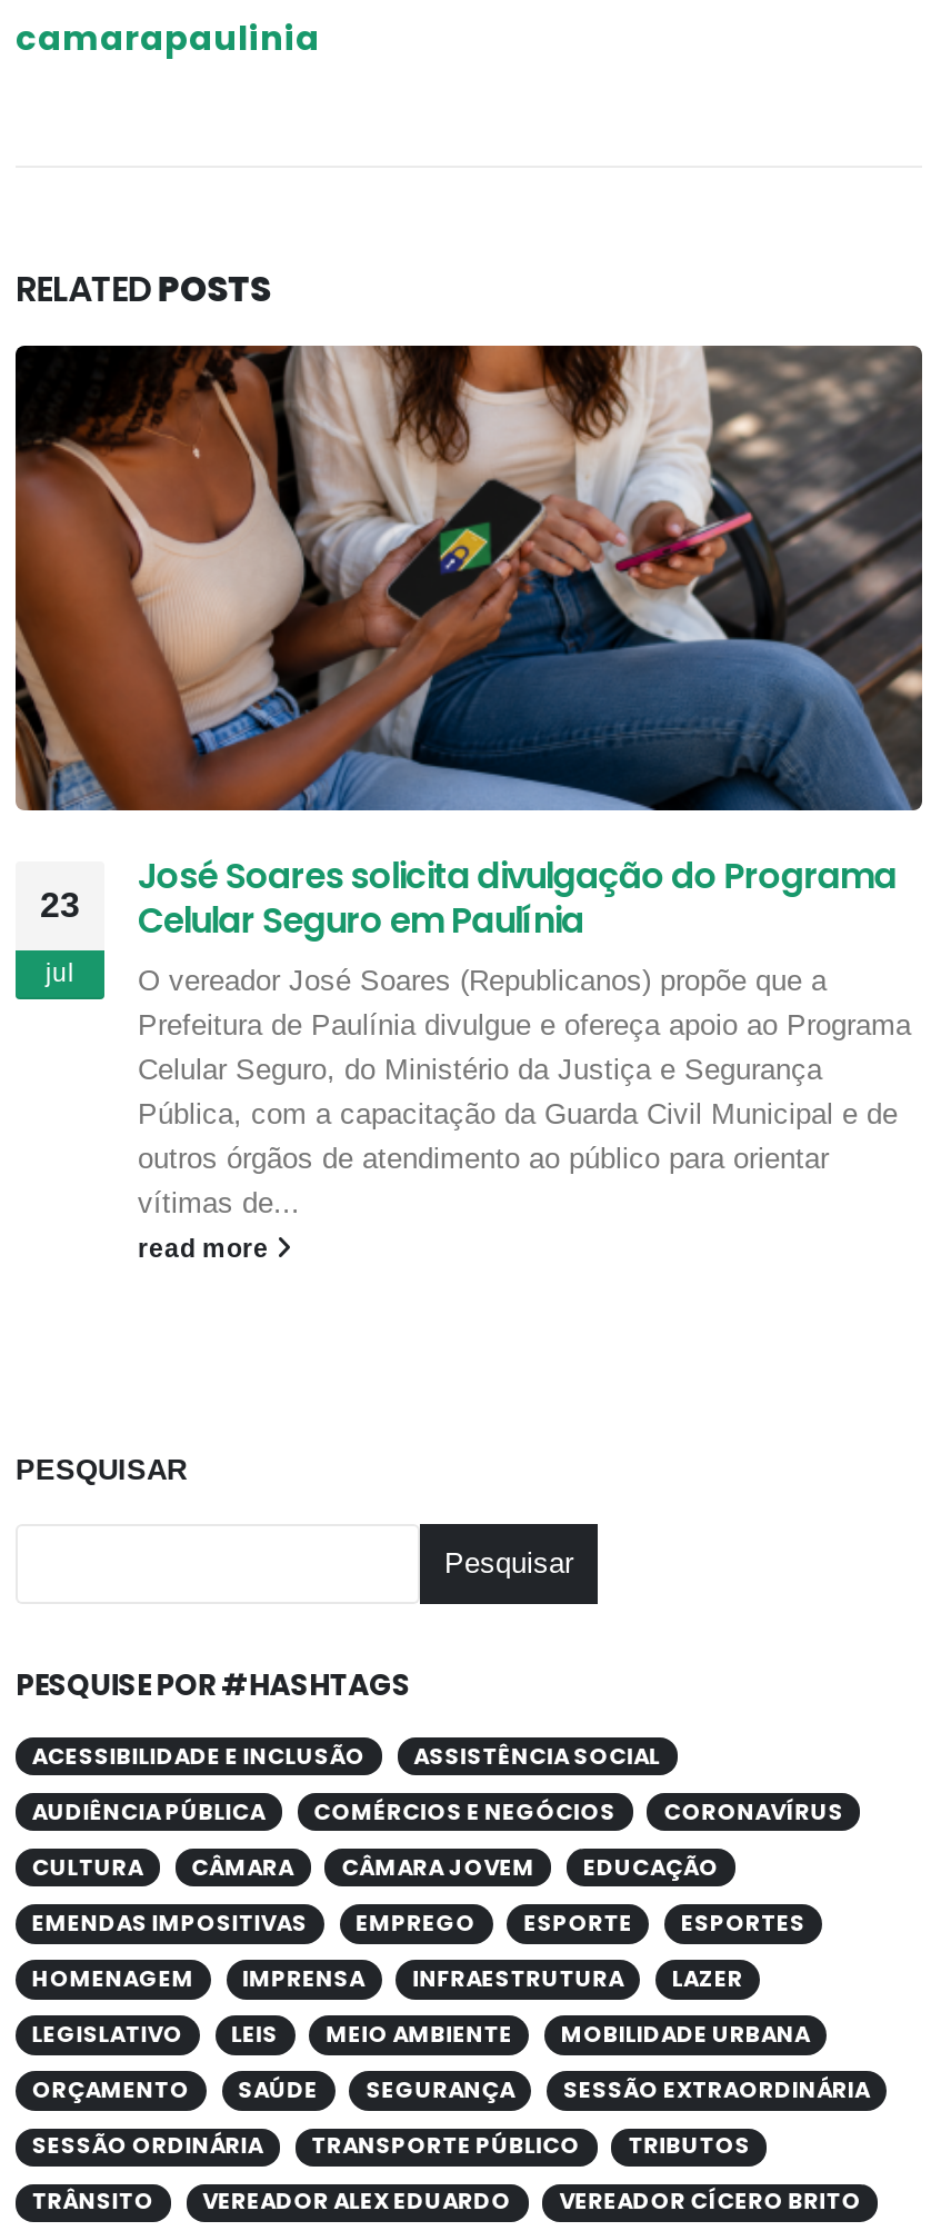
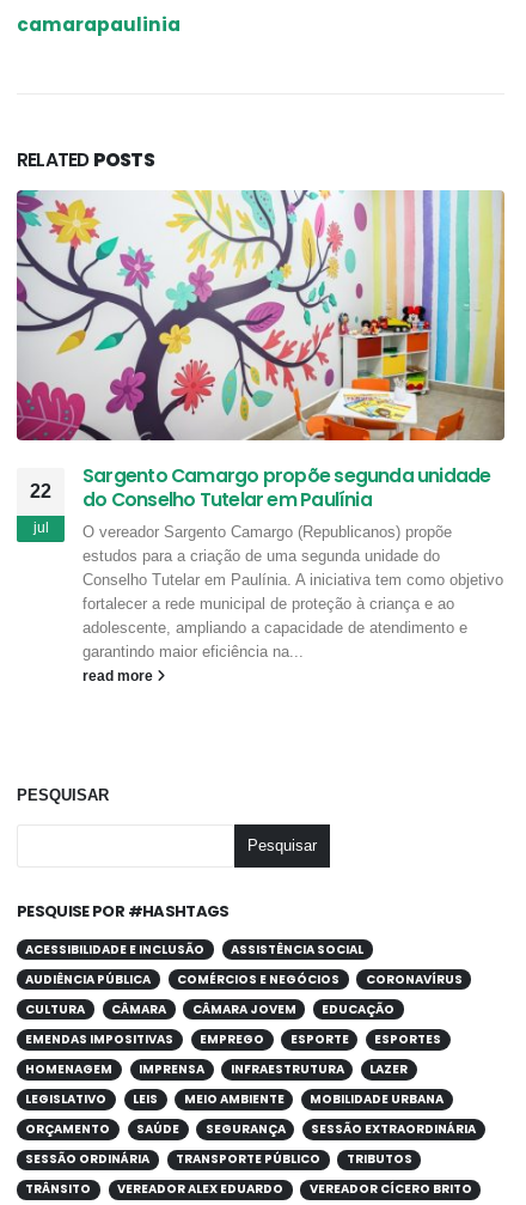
- [image]
- José Soares solicita divulgação do Programa
- Celular Seguro em Paulínia
- O vereador José Soares (Republicanos) propõe que a
- Prefeitura de Paulínia divulgue e ofereça apoio ao Programa
- Celular Seguro, do Ministério da Justiça e Segurança
- Pública, com a capacitação da Guarda Civil Municipal e de
- outros órgãos de atendimento ao público para orientar
- vítimas de...
+ [image]
+ Sargento Camargo propõe segunda unidade
+ do Conselho Tutelar em Paulínia
+ O vereador Sargento Camargo (Republicanos) propõe
+ estudos para a criação de uma segunda unidade do
+ Conselho Tutelar em Paulínia. A iniciativa tem como objetivo
+ fortalecer a rede municipal de proteção à criança e ao
+ adolescente, ampliando a capacidade de atendimento e
+ garantindo maior eficiência na...

- 23
+ 22
